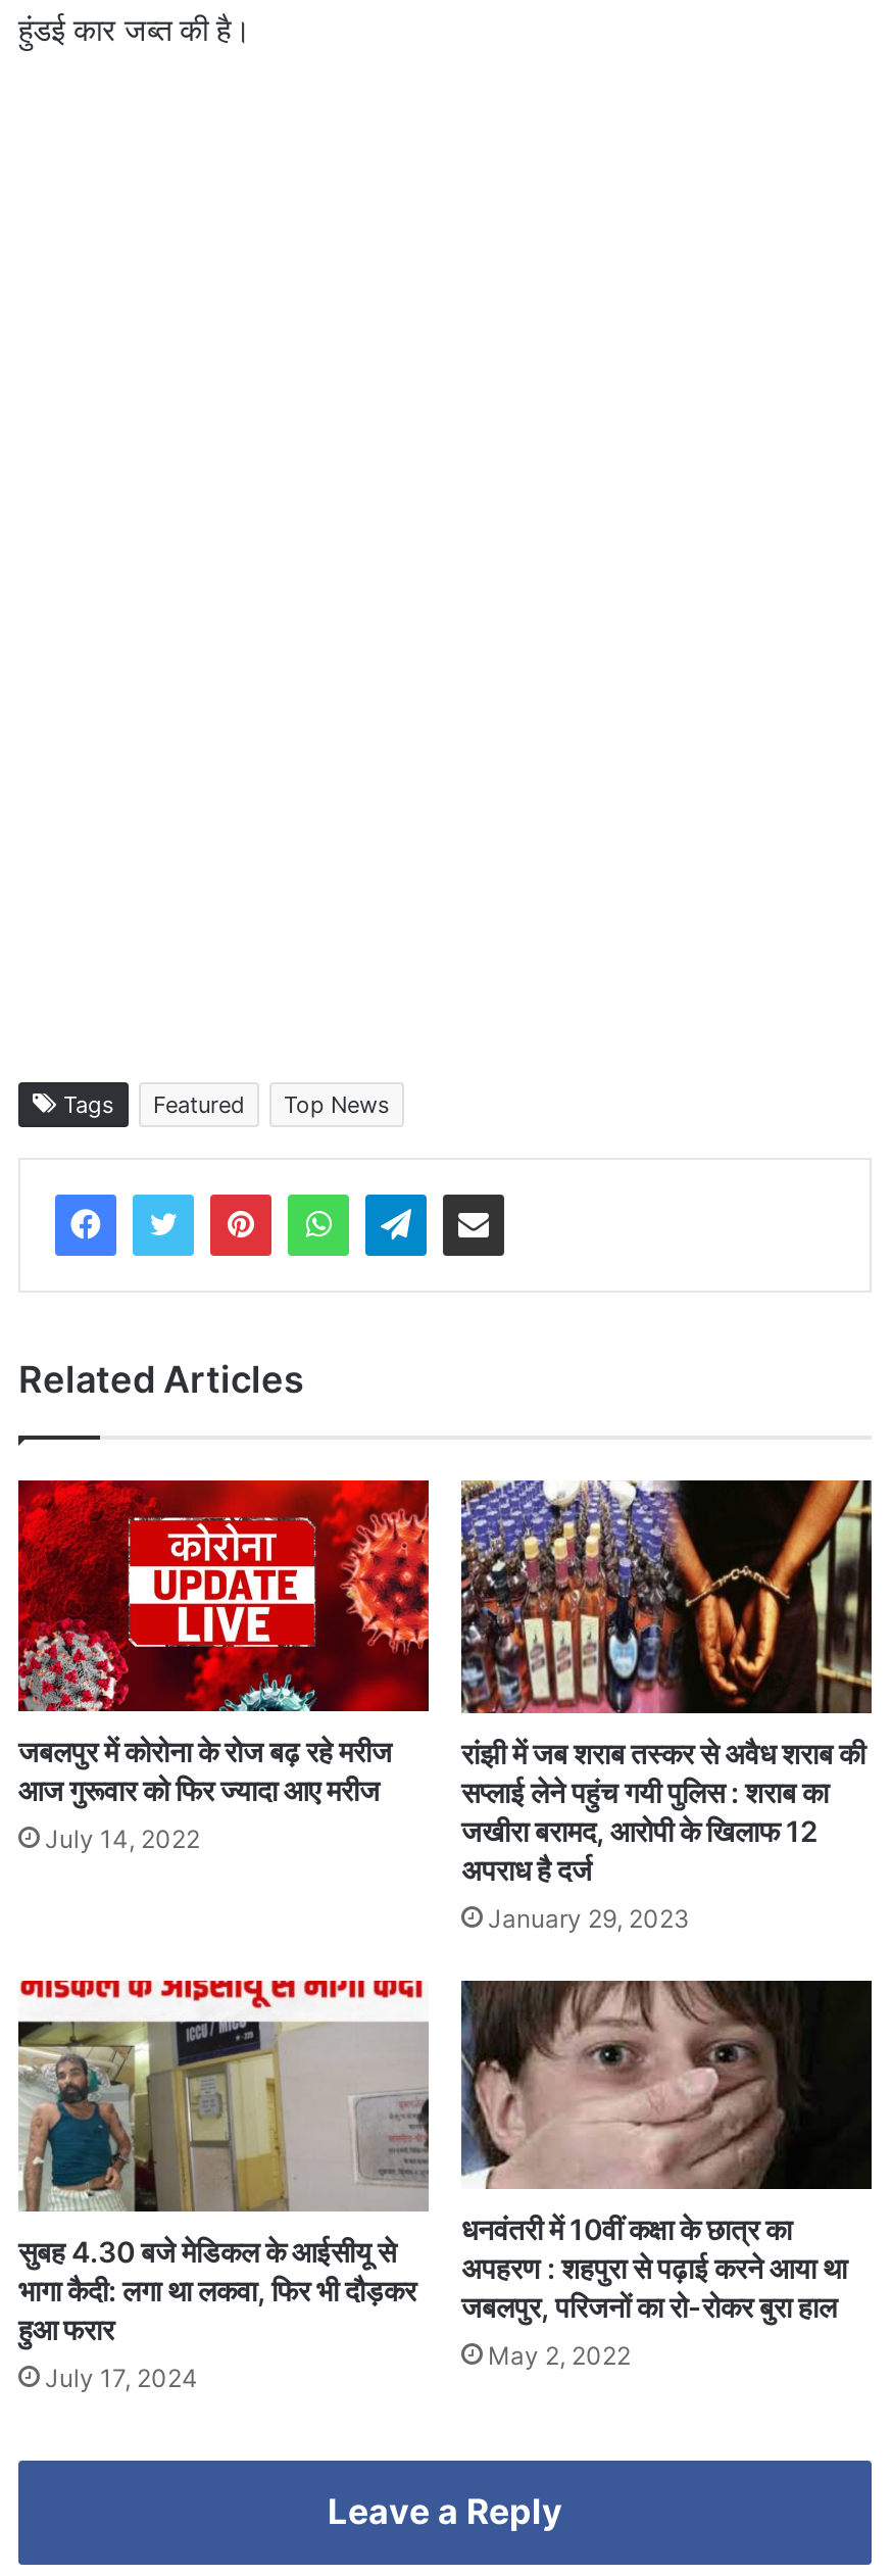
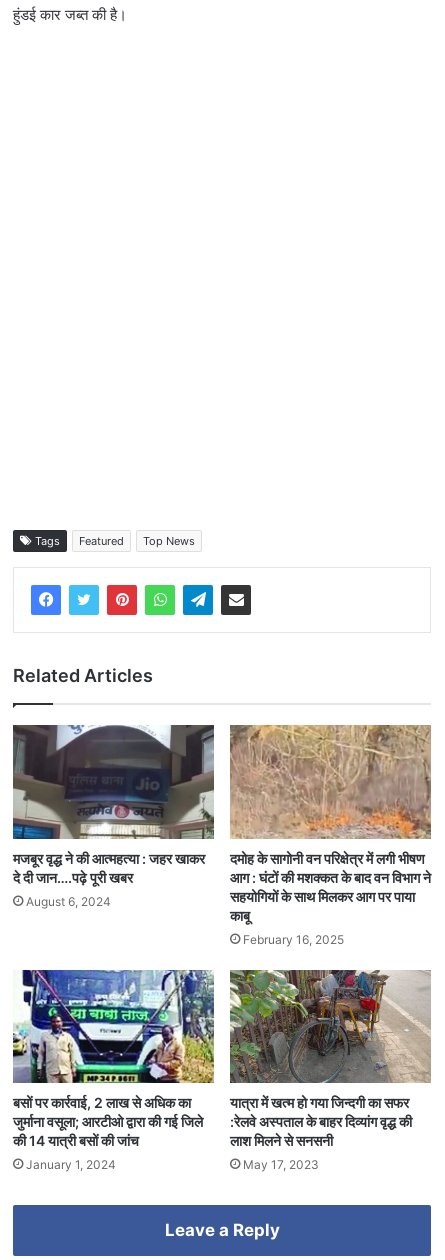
- [image]
- जबलपुर में कोरोना के रोज बढ़ रहे मरीज
- आज गुरूवार को फिर ज्यादा आए मरीज
+ [image]
+ मजबूर वृद्ध ने की आत्महत्या : जहर खाकर
+ दे दी जान….पढ़े पूरी खबर

- [image]
- रांझी में जब शराब तस्कर से अवैध शराब की
- सप्लाई लेने पहुंच गयी पुलिस : शराब का
- जखीरा बरामद, आरोपी के खिलाफ 12
- अपराध है दर्ज
+ [image]
+ दमोह के सागोनी वन परिक्षेत्र में लगी भीषण
+ आग : घंटों की मशक्कत के बाद वन विभाग ने
+ सहयोगियों के साथ मिलकर आग पर पाया
+ काबू

- July 14, 2022
+ August 6, 2024

- January 29, 2023
+ February 16, 2025

- [image]
- सुबह 4.30 बजे मेडिकल के आईसीयू से
- भागा कैदी: लगा था लकवा, फिर भी दौड़कर
- हुआ फरार
+ [image]
+ बसों पर कार्रवाई, 2 लाख से अधिक का
+ जुर्माना वसूला; आरटीओ द्वारा की गई जिले
+ की 14 यात्री बसों की जांच

- [image]
- धनवंतरी में 10वीं कक्षा के छात्र का
- अपहरण : शहपुरा से पढ़ाई करने आया था
- जबलपुर, परिजनों का रो-रोकर बुरा हाल
+ [image]
+ यात्रा में खत्म हो गया जिन्दगी का सफर
+ :रेलवे अस्पताल के बाहर दिव्यांग वृद्ध की
+ लाश मिलने से सनसनी

- May 2, 2022
+ May 17, 2023

- July 17, 2024
+ January 1, 2024
